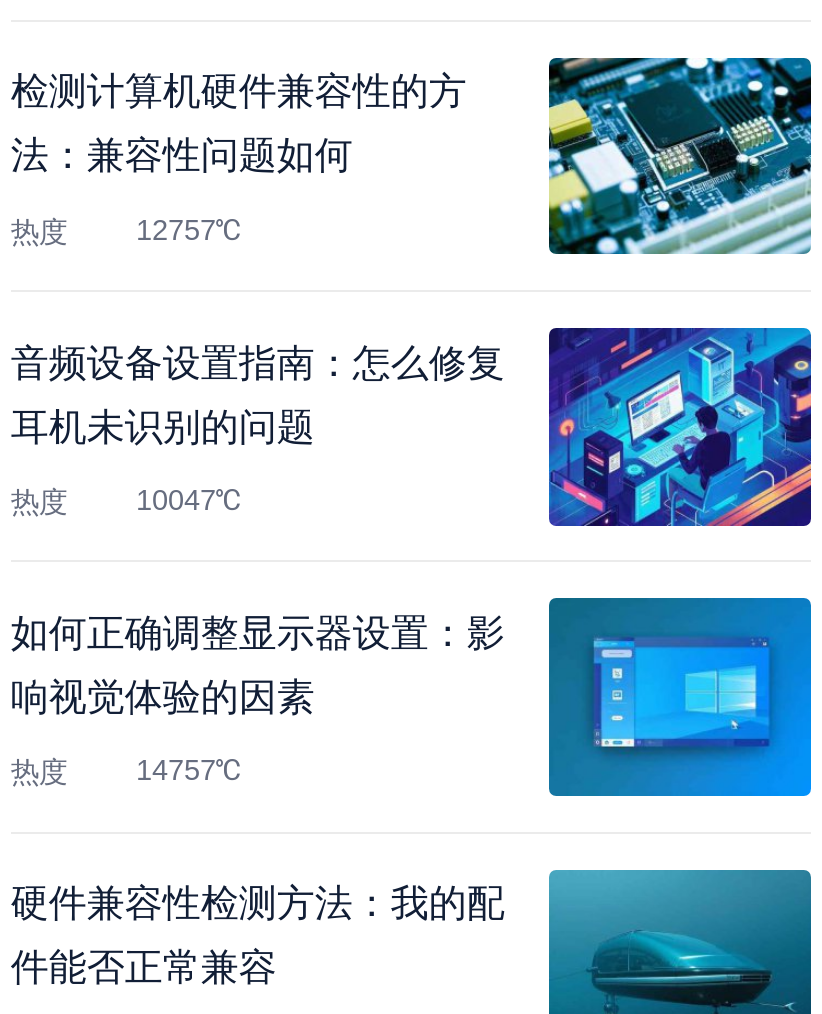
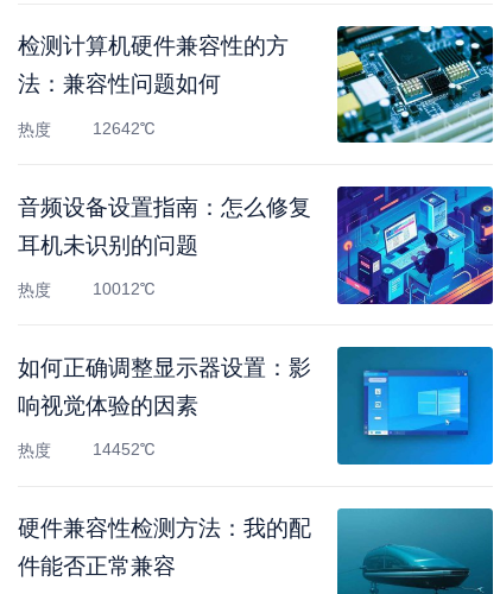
- 12757℃
+ 12642℃

- 10047℃
+ 10012℃

- 14757℃
+ 14452℃
